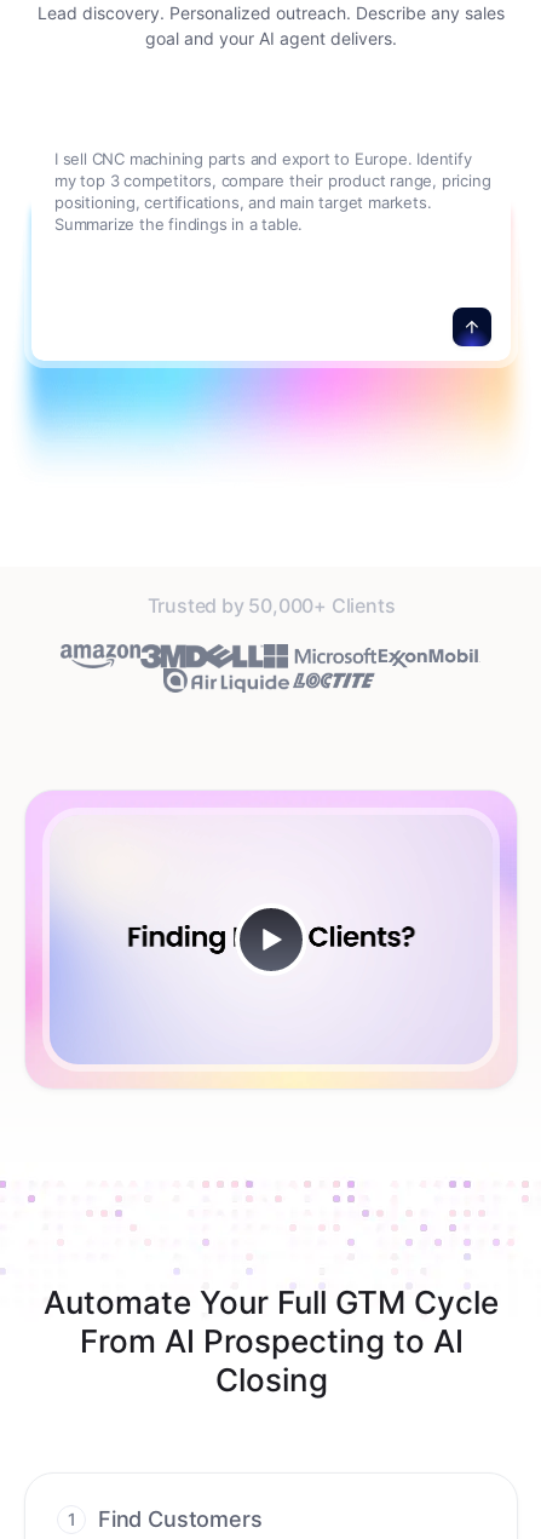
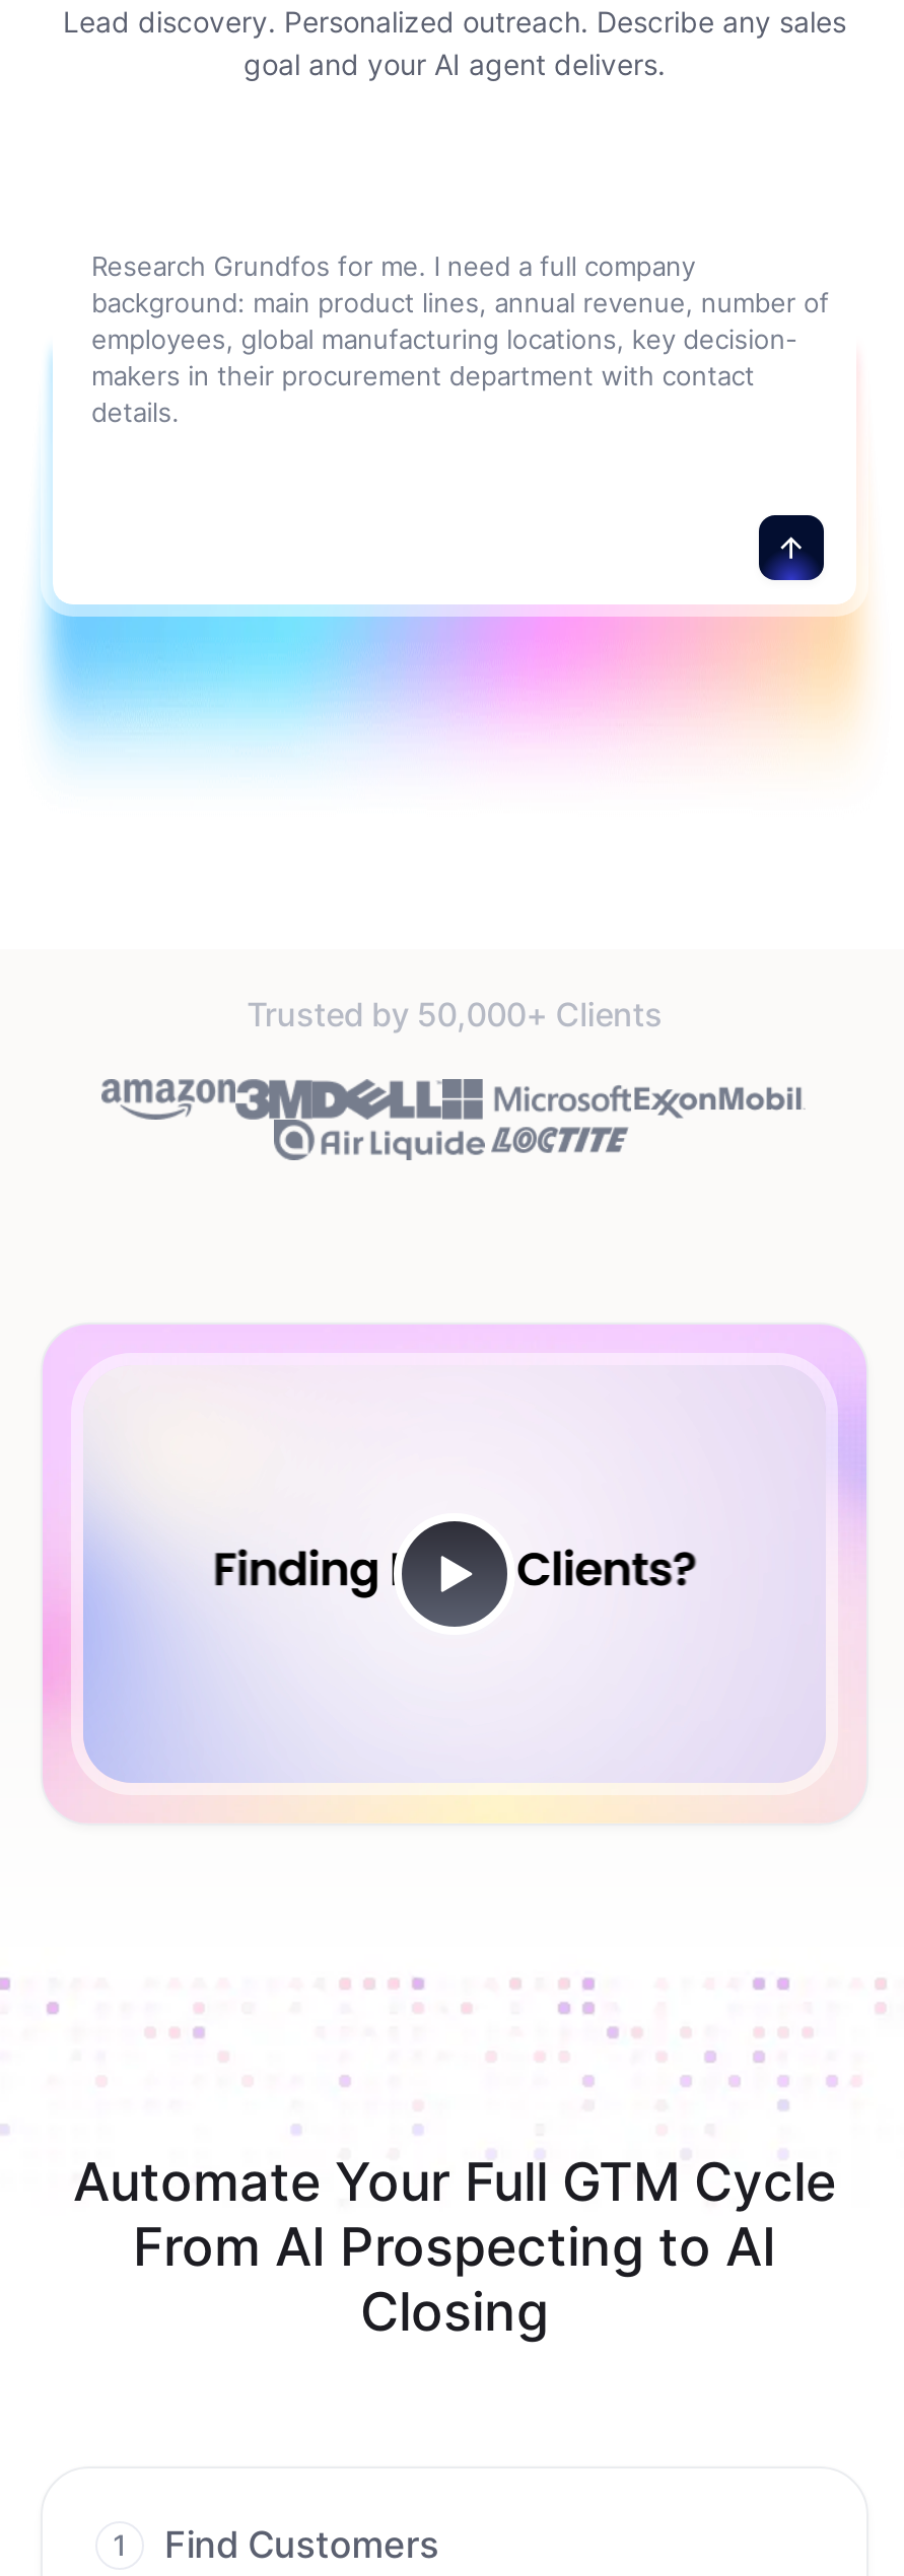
- I sell CNC machining parts and export to Europe. Identify
- my top 3 competitors, compare their product range, pricing
- positioning, certifications, and main target markets.
- Summarize the findings in a table.
+ Research Grundfos for me. I need a full company
+ background: main product lines, annual revenue, number of
+ employees, global manufacturing locations, key decision-
+ makers in their procurement department with contact
+ details.
